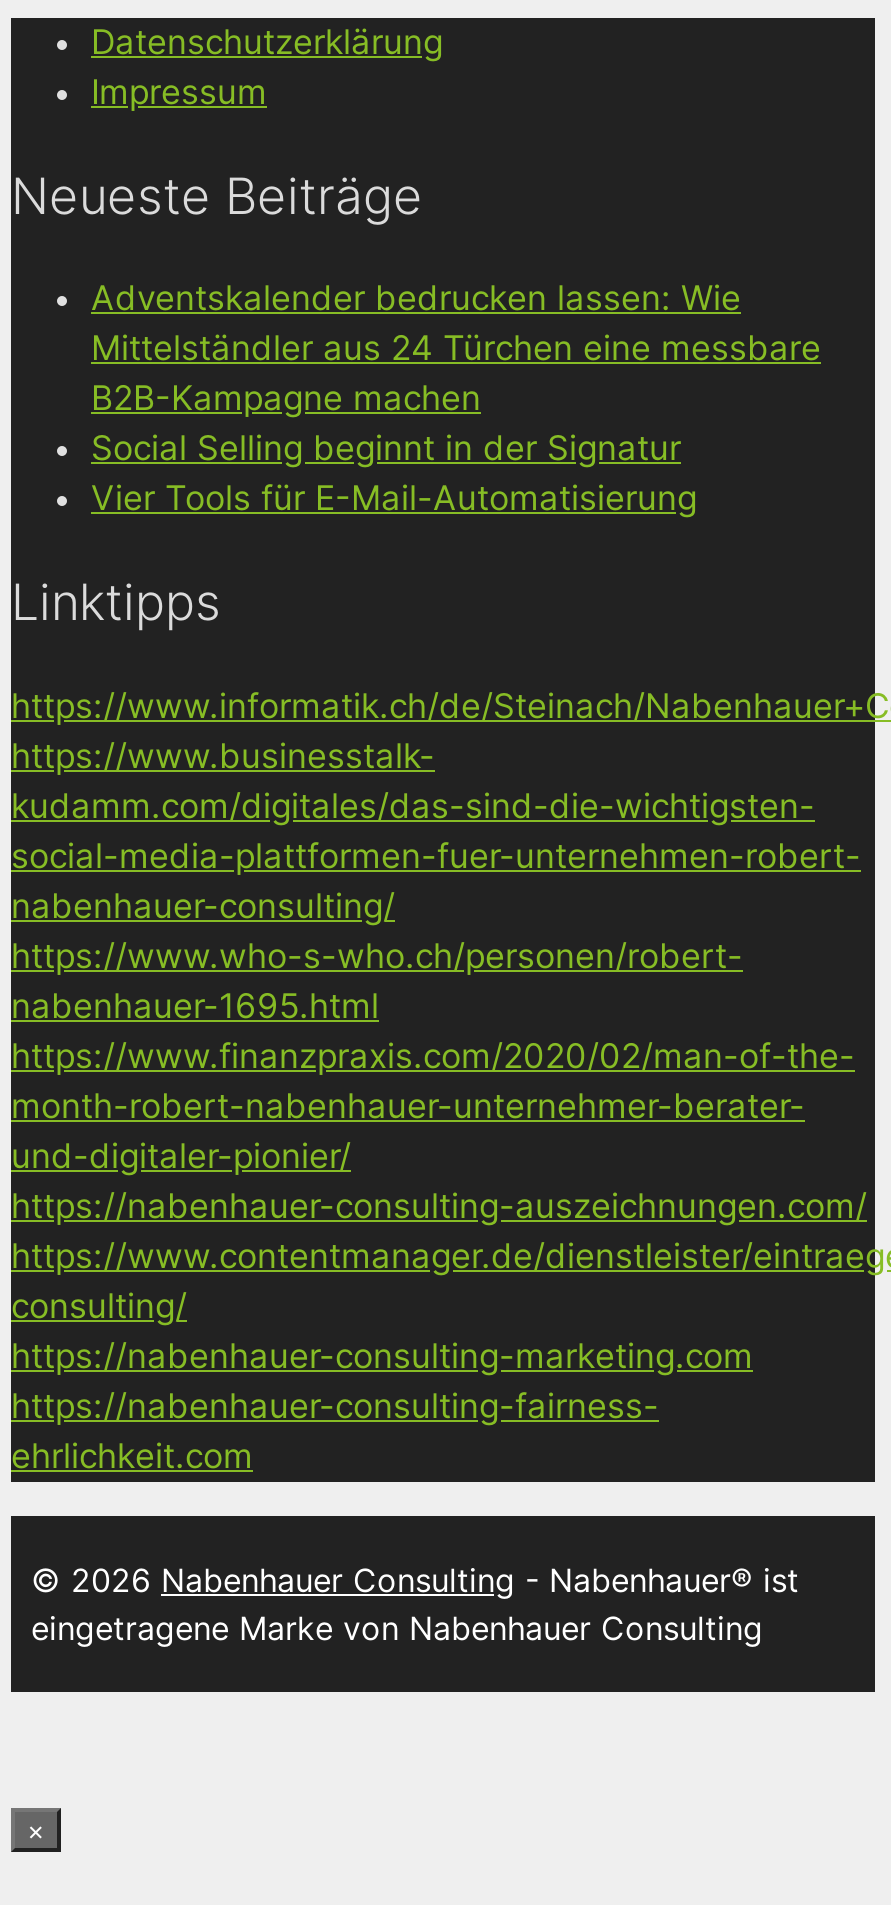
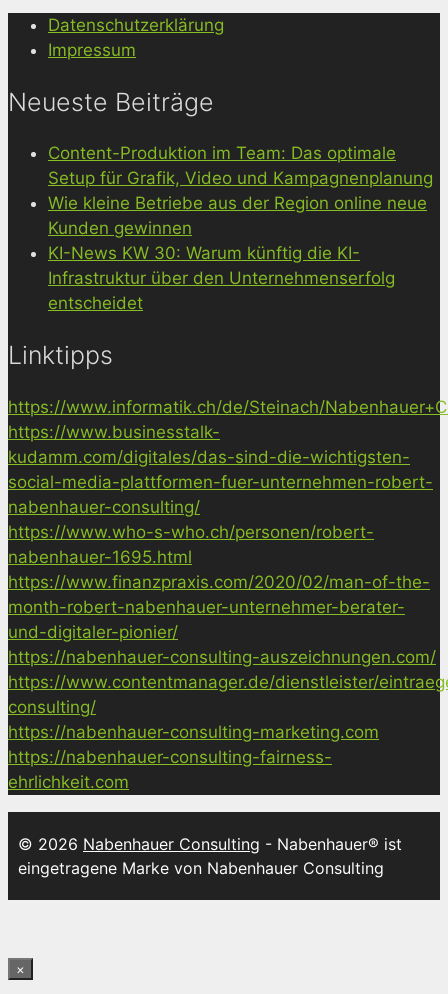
- Adventskalender bedrucken lassen: Wie
- Mittelständler aus 24 Türchen eine messbare
- B2B-Kampagne machen
- Social Selling beginnt in der Signatur
- Vier Tools für E-Mail-Automatisierung
+ Content-Produktion im Team: Das optimale
+ Setup für Grafik, Video und Kampagnenplanung
+ Wie kleine Betriebe aus der Region online neue
+ Kunden gewinnen
+ KI-News KW 30: Warum künftig die KI-
+ Infrastruktur über den Unternehmenserfolg
+ entscheidet
